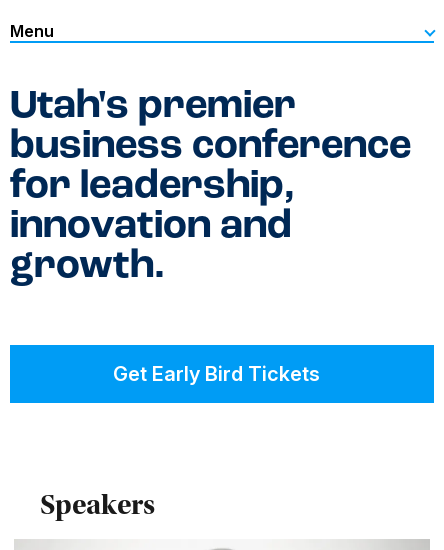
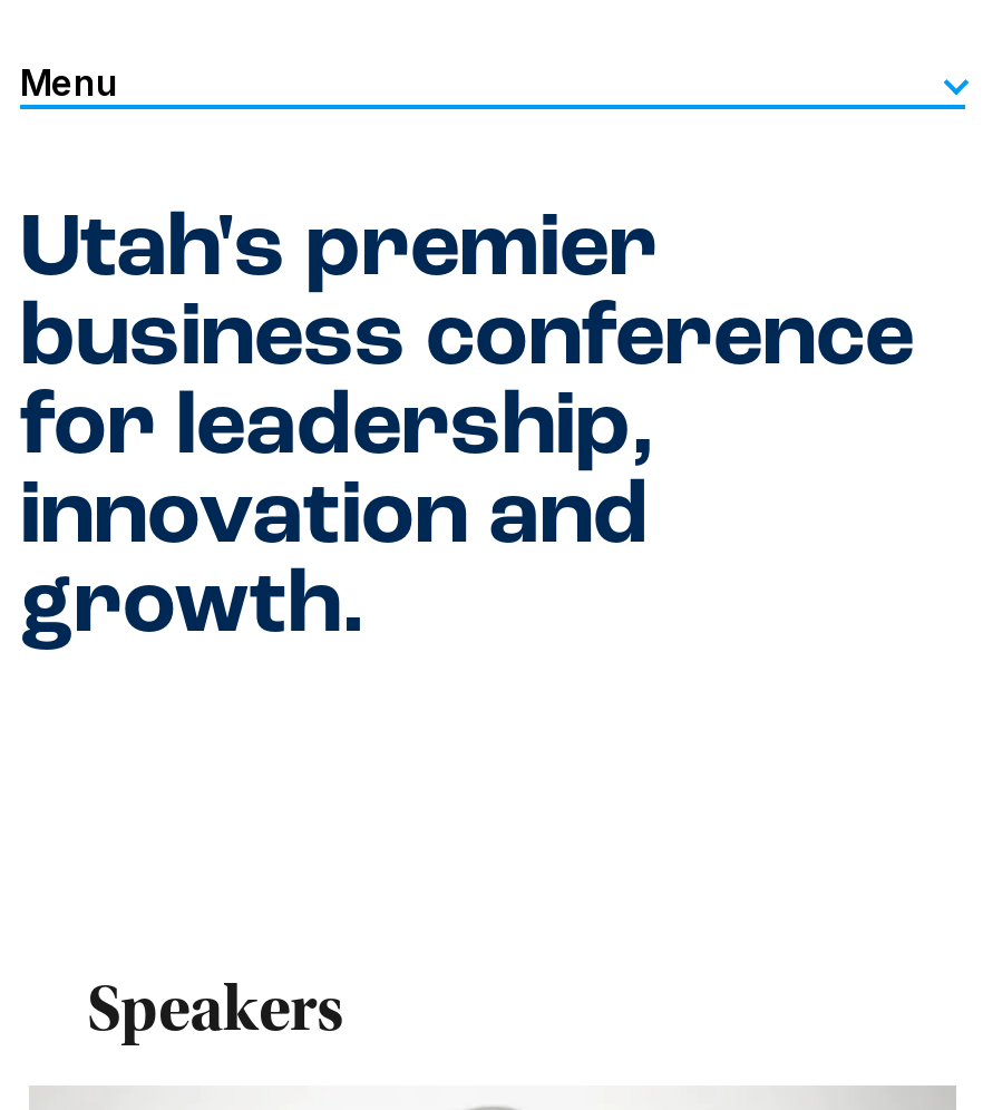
- Get Early Bird Tickets
